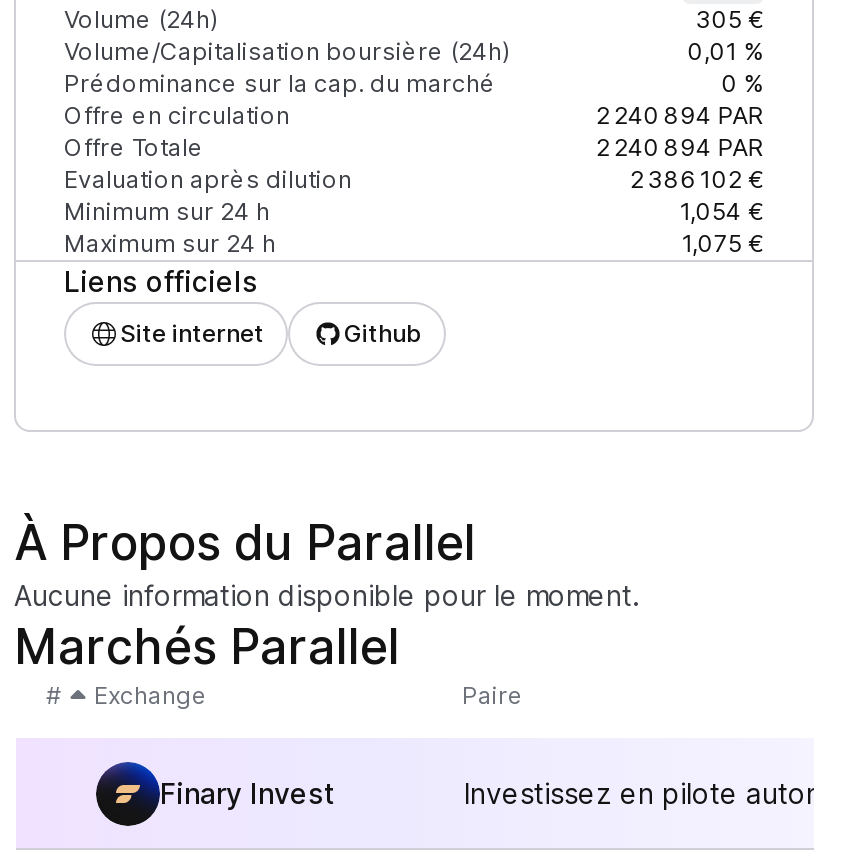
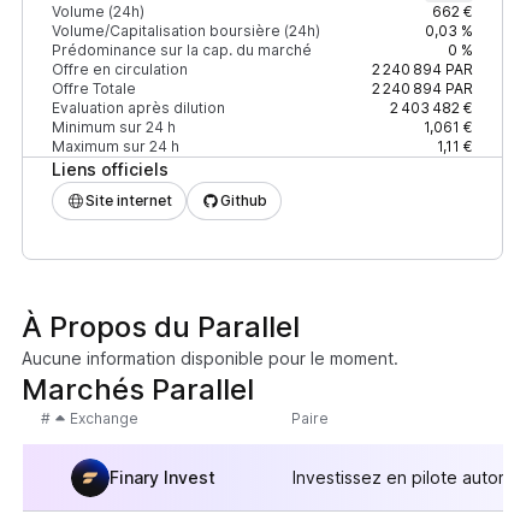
- 305 €
+ 662 €

- 0,01 %
+ 0,03 %

- 2 386 102 €
+ 2 403 482 €

- 1,054 €
+ 1,061 €

- 1,075 €
+ 1,11 €
